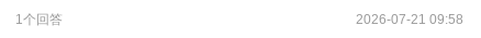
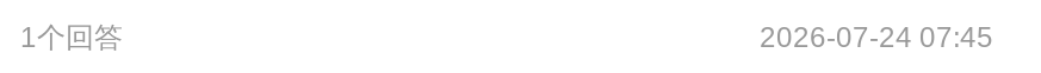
- 2026-07-21 09:58
+ 2026-07-24 07:45
